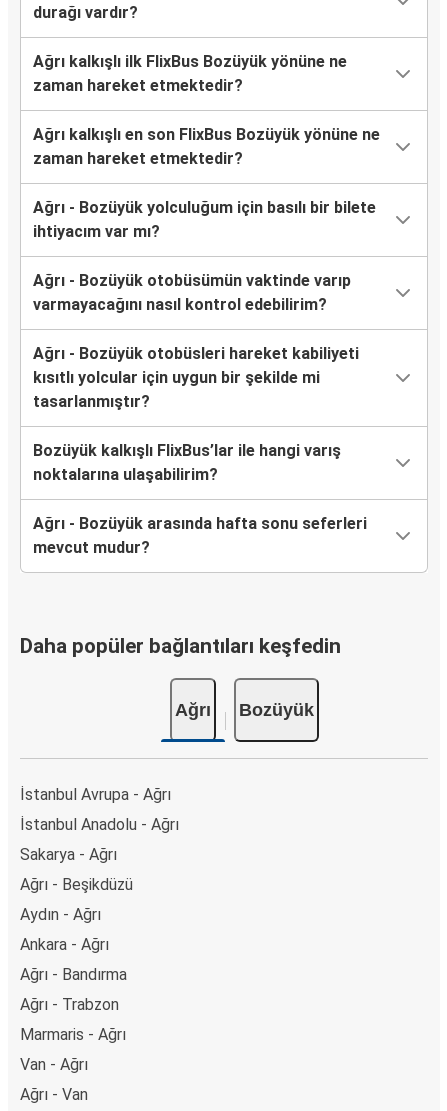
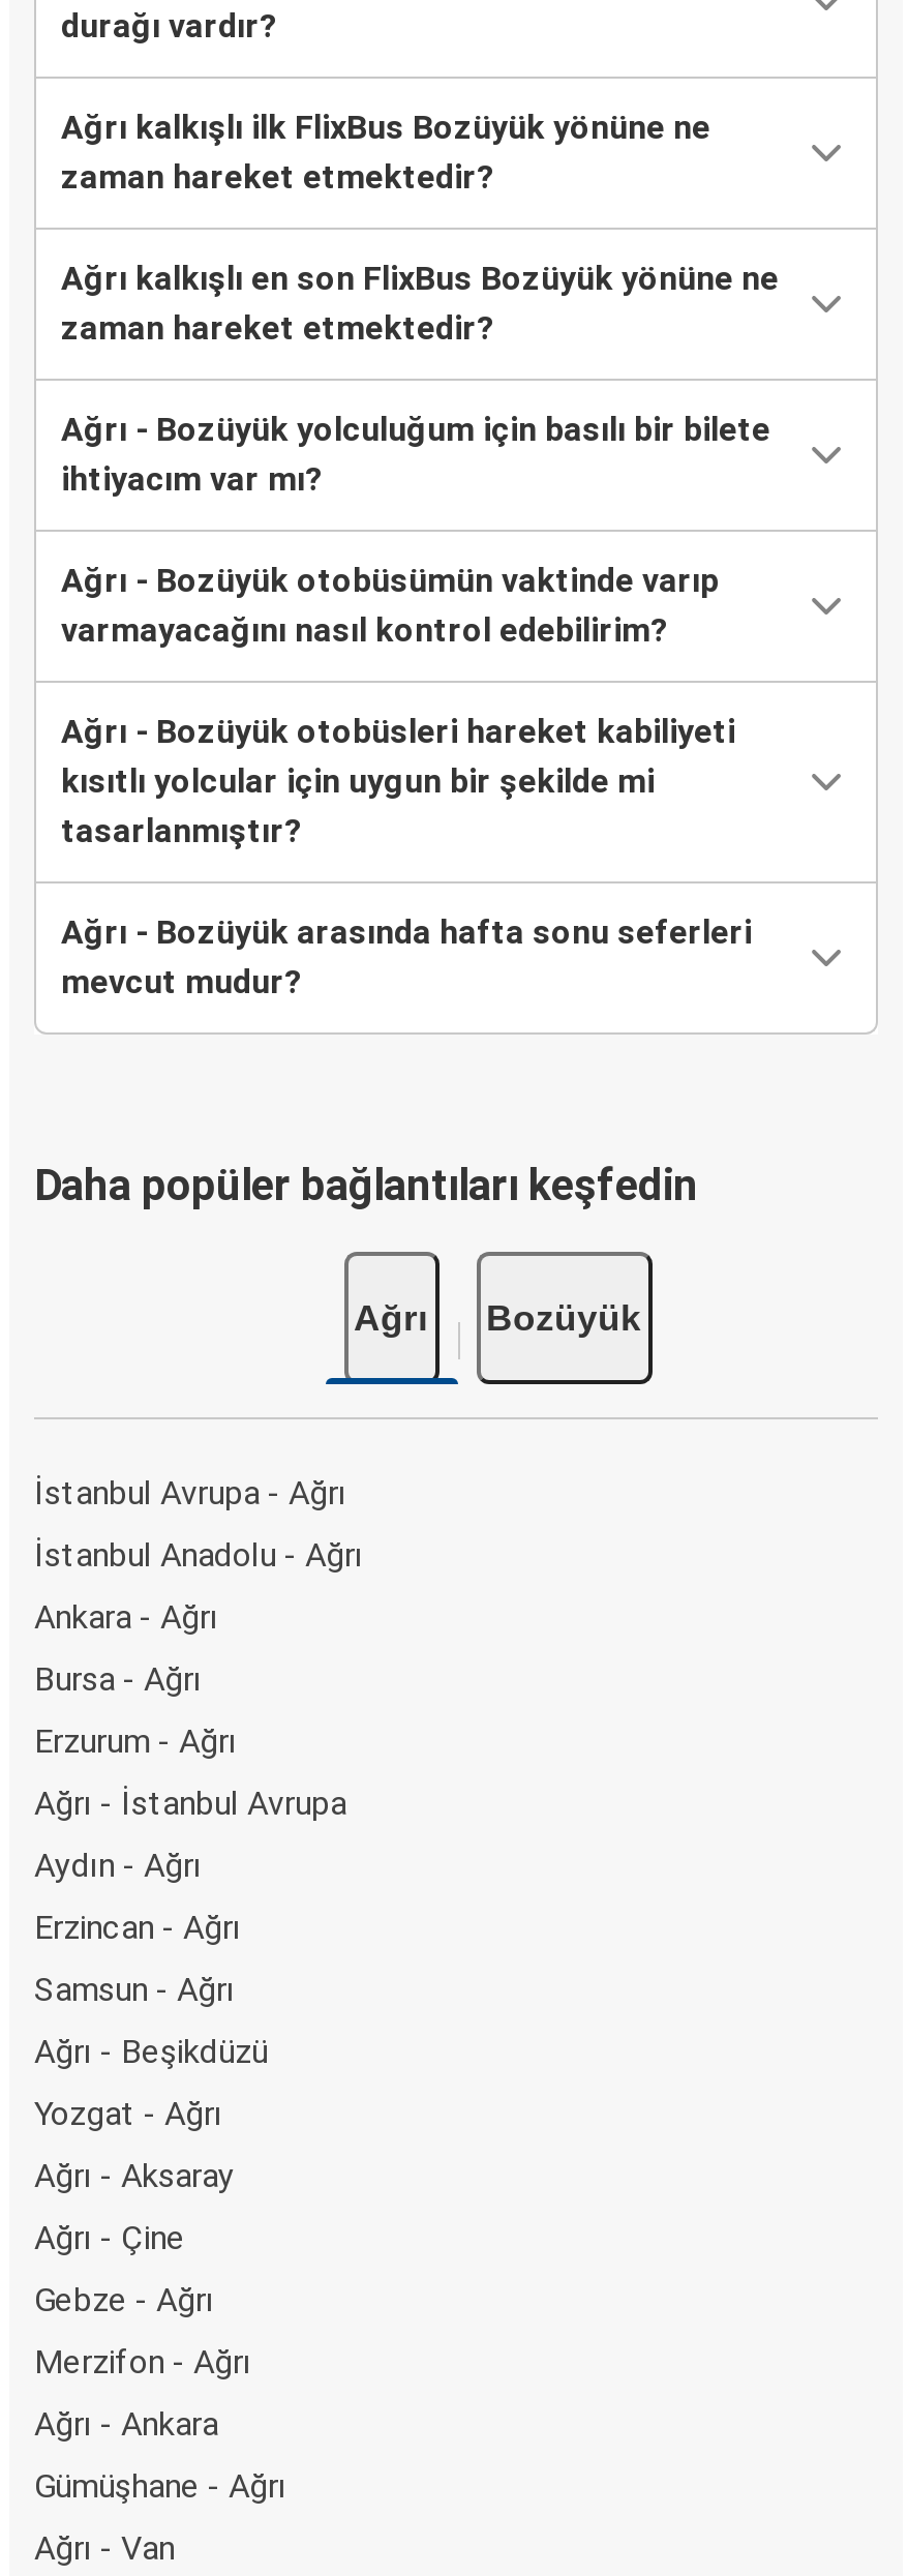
- Bozüyük kalkışlı FlixBus’lar ile hangi varış
- noktalarına ulaşabilirim?

moved up: Ağrı - Bozüyük arasında hafta sonu seferleri | mevcut mudur? | Daha popüler bağlantıları keşfedin | Ağrı | Bozüyük | İstanbul Avrupa - Ağrı | İstanbul Anadolu - Ağrı

- Sakarya - Ağrı
+ Bursa - Ağrı
+ Erzurum - Ağrı
+ Ağrı - İstanbul Avrupa
+ Erzincan - Ağrı
+ Samsun - Ağrı

moved up: Aydın - Ağrı | Ankara - Ağrı

- Ağrı - Bandırma
- Ağrı - Trabzon
- Marmaris - Ağrı
- Van - Ağrı
+ Yozgat - Ağrı
+ Ağrı - Aksaray
+ Ağrı - Çine
+ Gebze - Ağrı
+ Merzifon - Ağrı
+ Ağrı - Ankara
+ Gümüşhane - Ağrı
